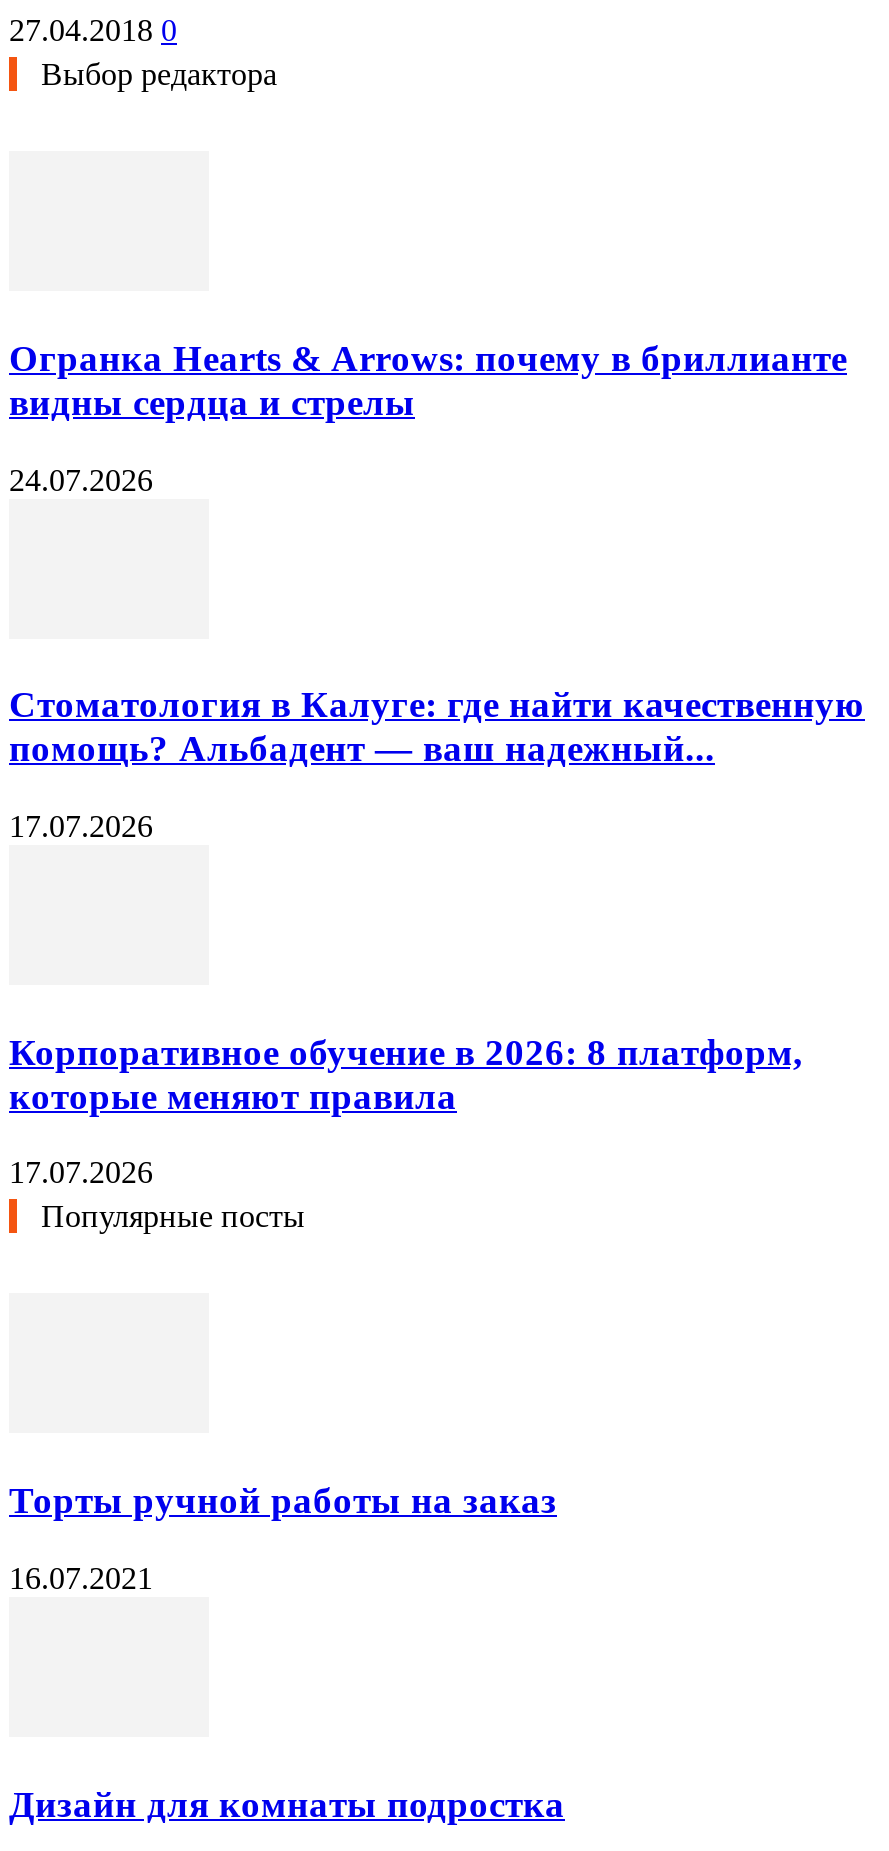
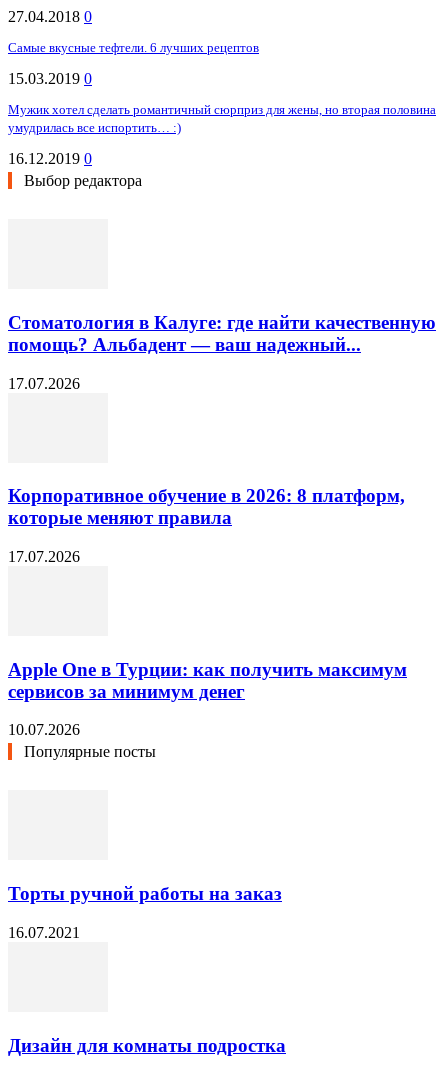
+ Самые вкусные тефтели. 6 лучших рецептов
+ 15.03.2019 0
+ Мужик хотел сделать романтичный сюрприз для жены, но вторая половина
+ умудрилась все испортить… :)
+ 16.12.2019 0

- Огранка Hearts & Arrows: почему в бриллианте
- видны сердца и стрелы
- 24.07.2026

moved up: Стоматология в Калуге: где найти качественную | помощь? Альбадент — ваш надежный... | 17.07.2026 | Корпоративное обучение в 2026: 8 платформ, | которые меняют правила | 17.07.2026

+ Apple One в Турции: как получить максимум
+ сервисов за минимум денег
+ 10.07.2026
